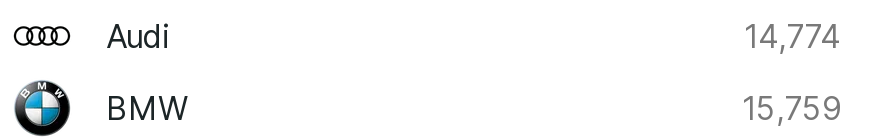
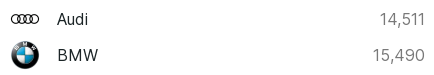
- 14,774
+ 14,511

- 15,759
+ 15,490
